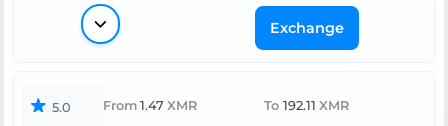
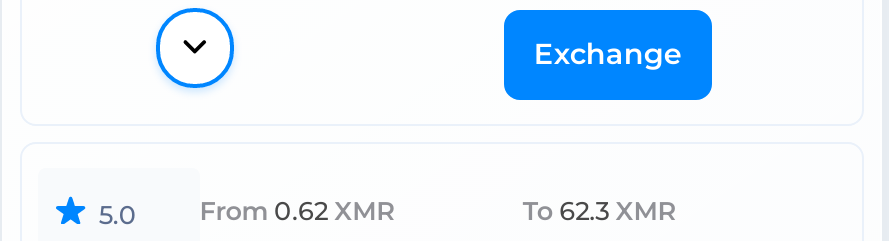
- From 1.47 XMR
+ From 0.62 XMR

- To 192.11 XMR
+ To 62.3 XMR
